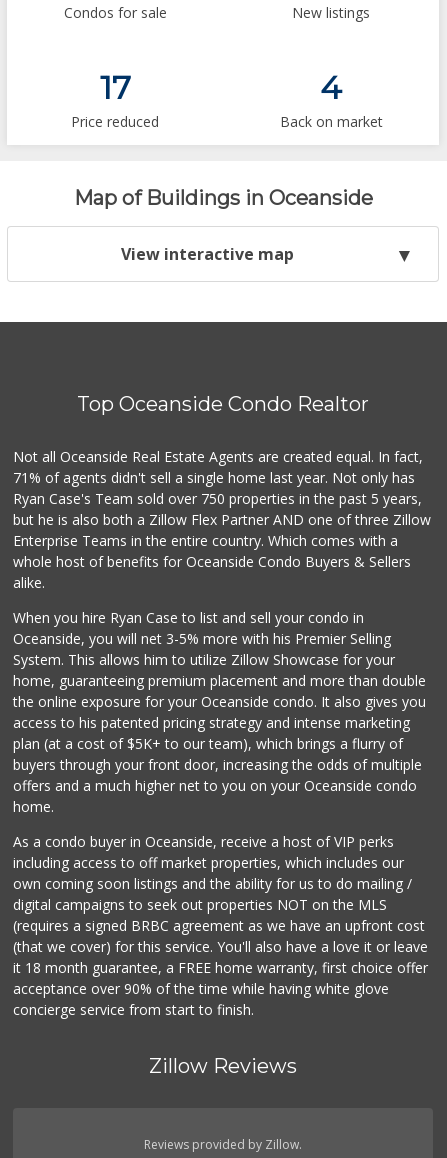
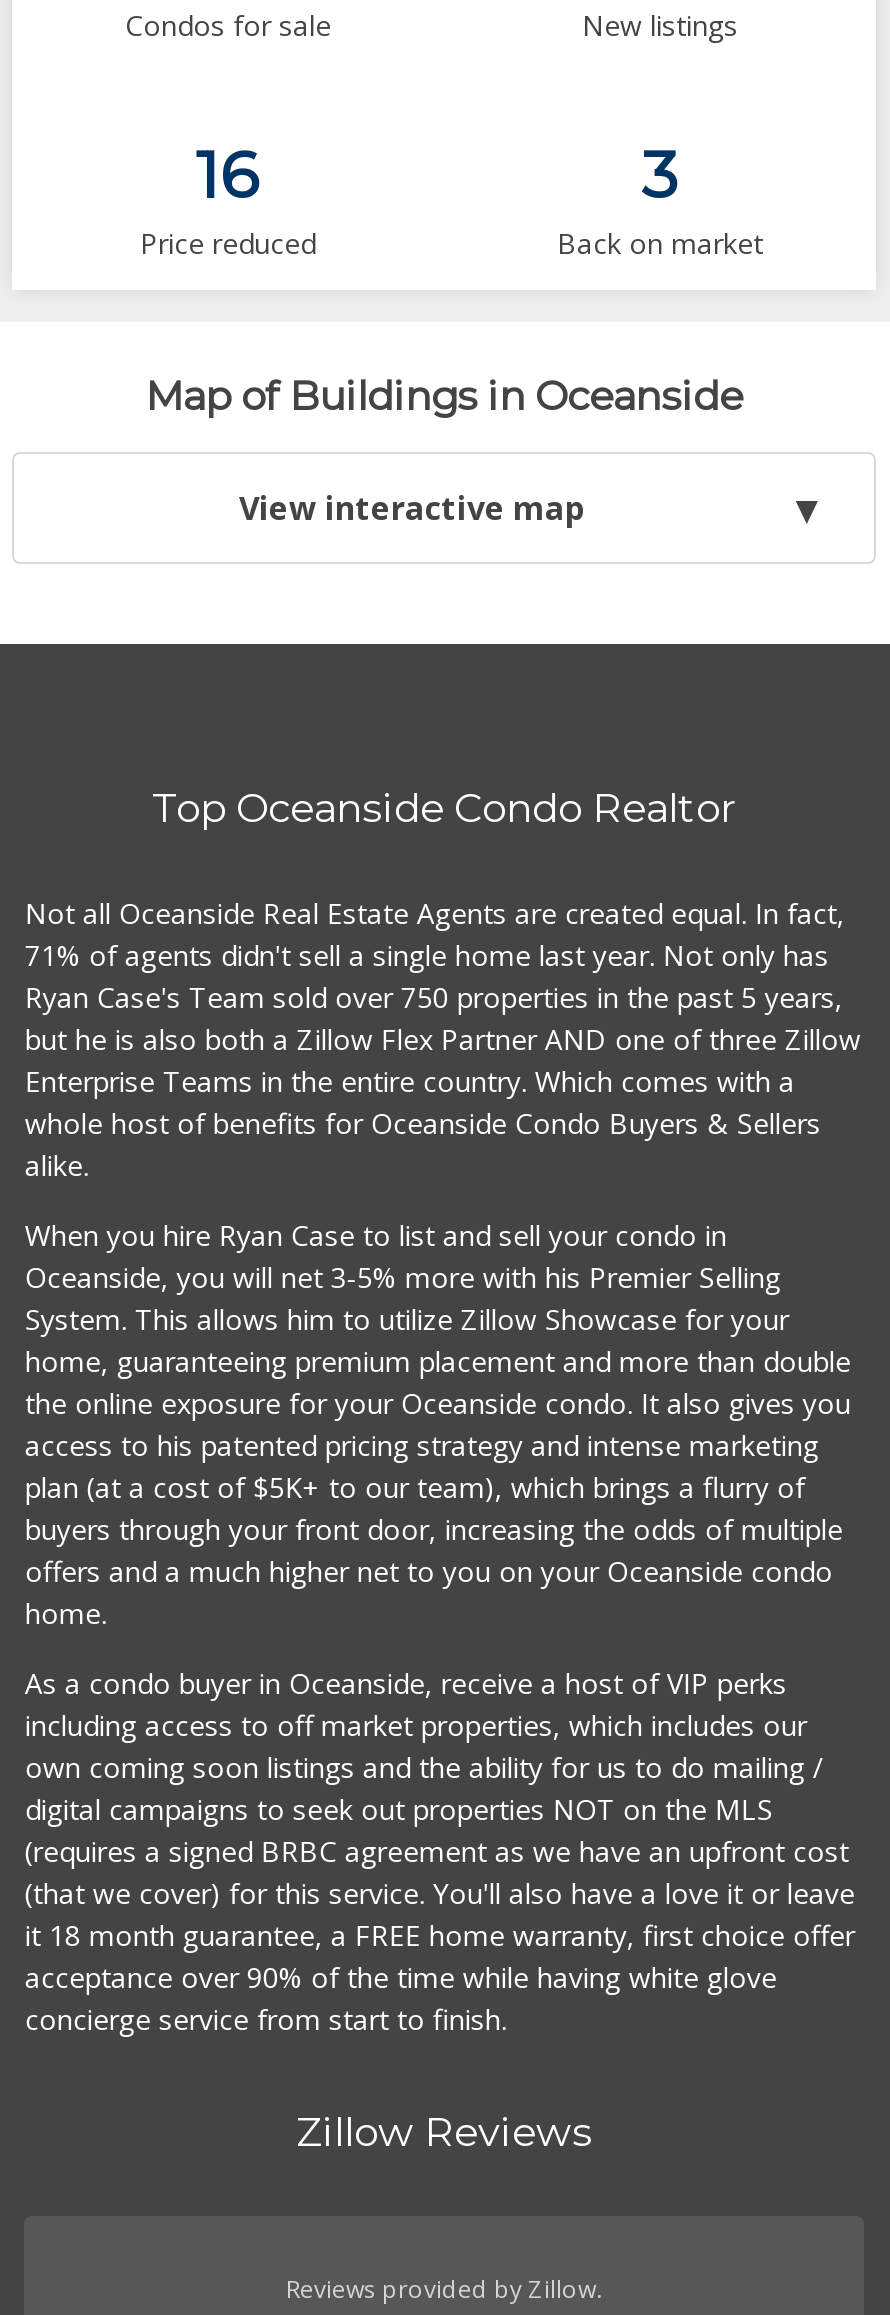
- 17
+ 16

- 4
+ 3
